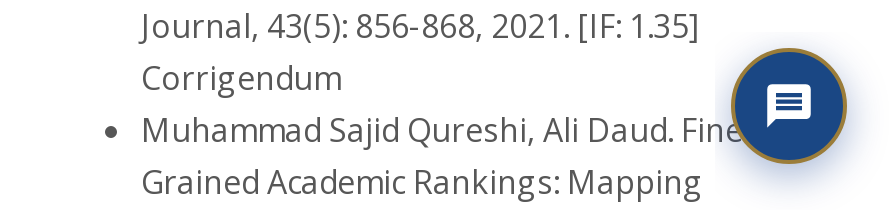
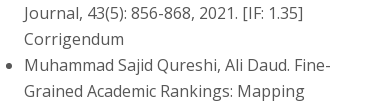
- [image]
